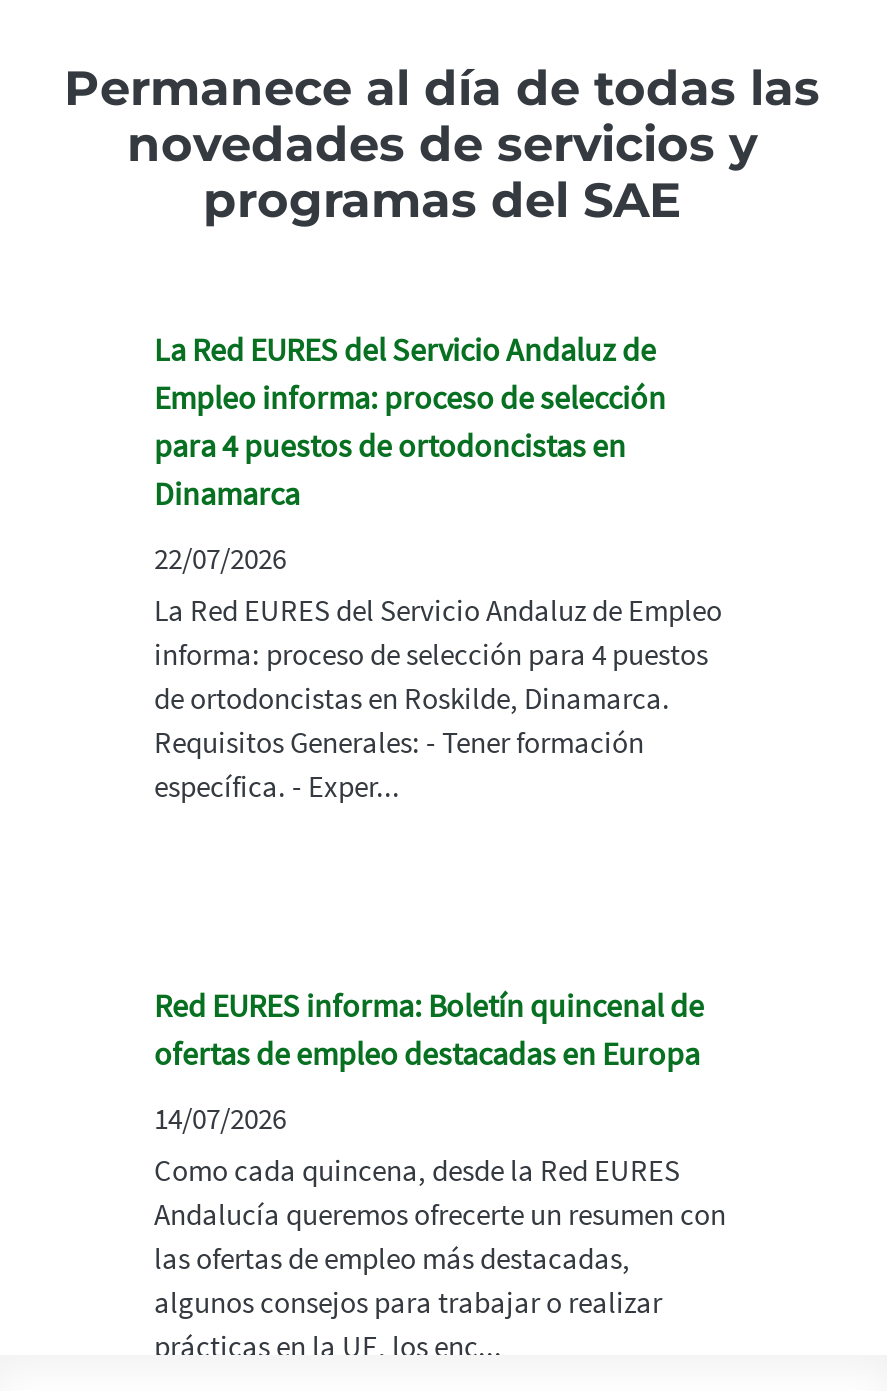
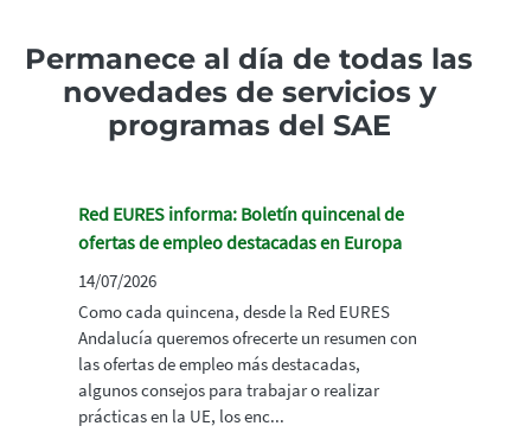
- La Red EURES del Servicio Andaluz de
- Empleo informa: proceso de selección
- para 4 puestos de ortodoncistas en
- Dinamarca
- 22/07/2026
- La Red EURES del Servicio Andaluz de Empleo
- informa: proceso de selección para 4 puestos
- de ortodoncistas en Roskilde, Dinamarca.
- Requisitos Generales: - Tener formación
- específica. - Exper...
